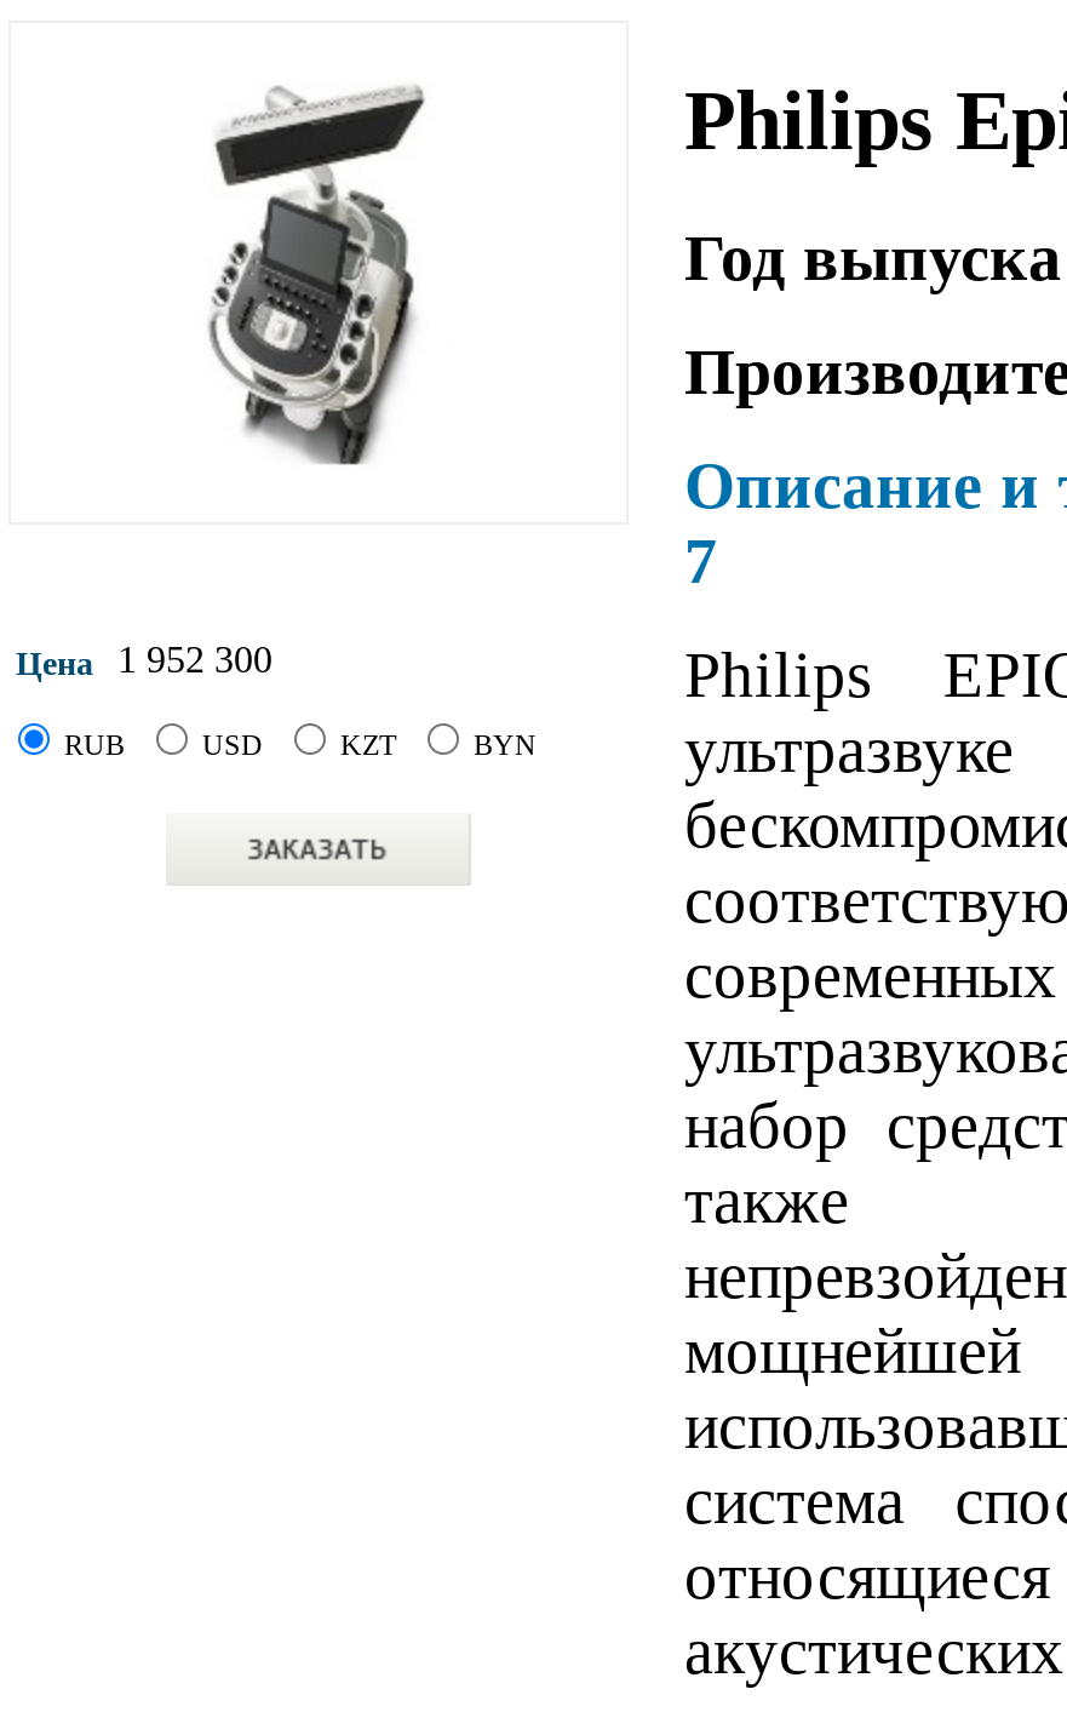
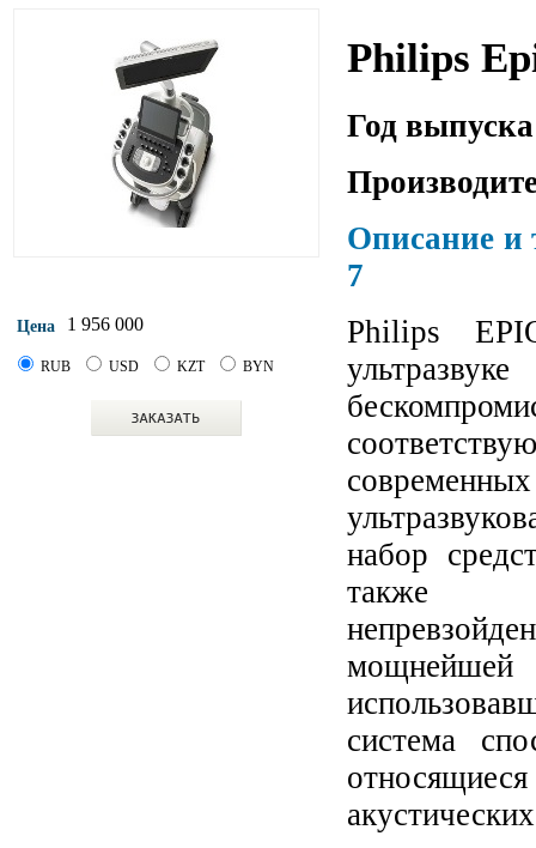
- Цена 1 952 300
+ Цена 1 956 000
